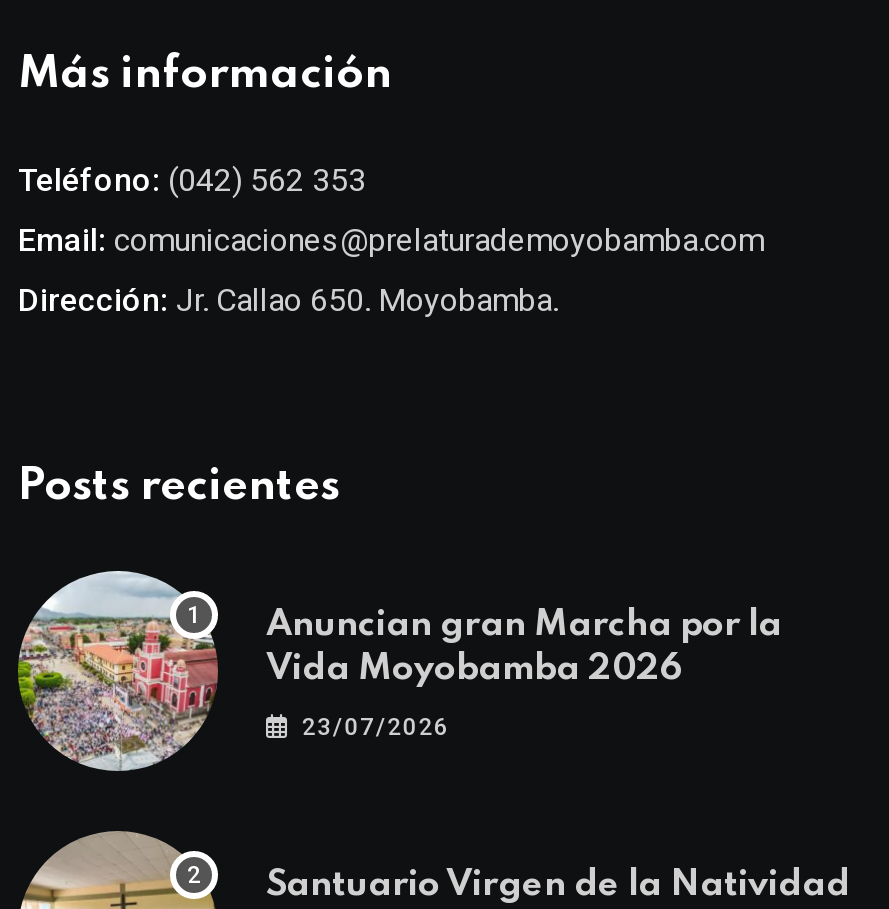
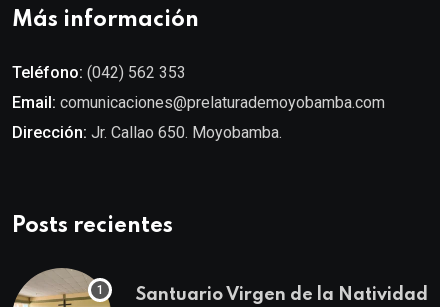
- [image]
- Anuncian gran Marcha por la
- Vida Moyobamba 2026
- 23/07/2026
